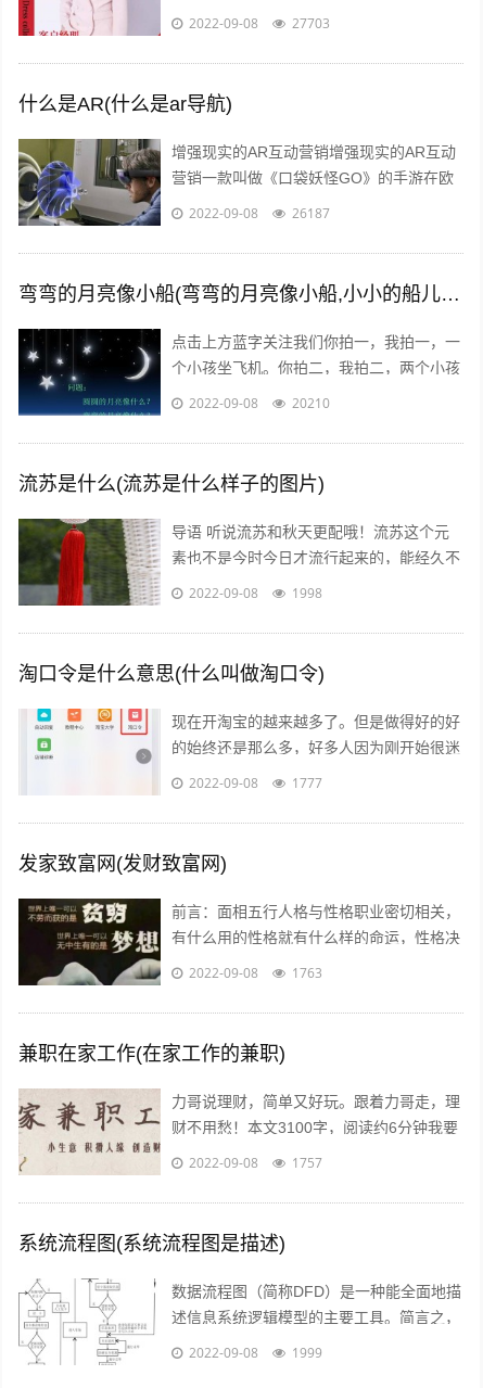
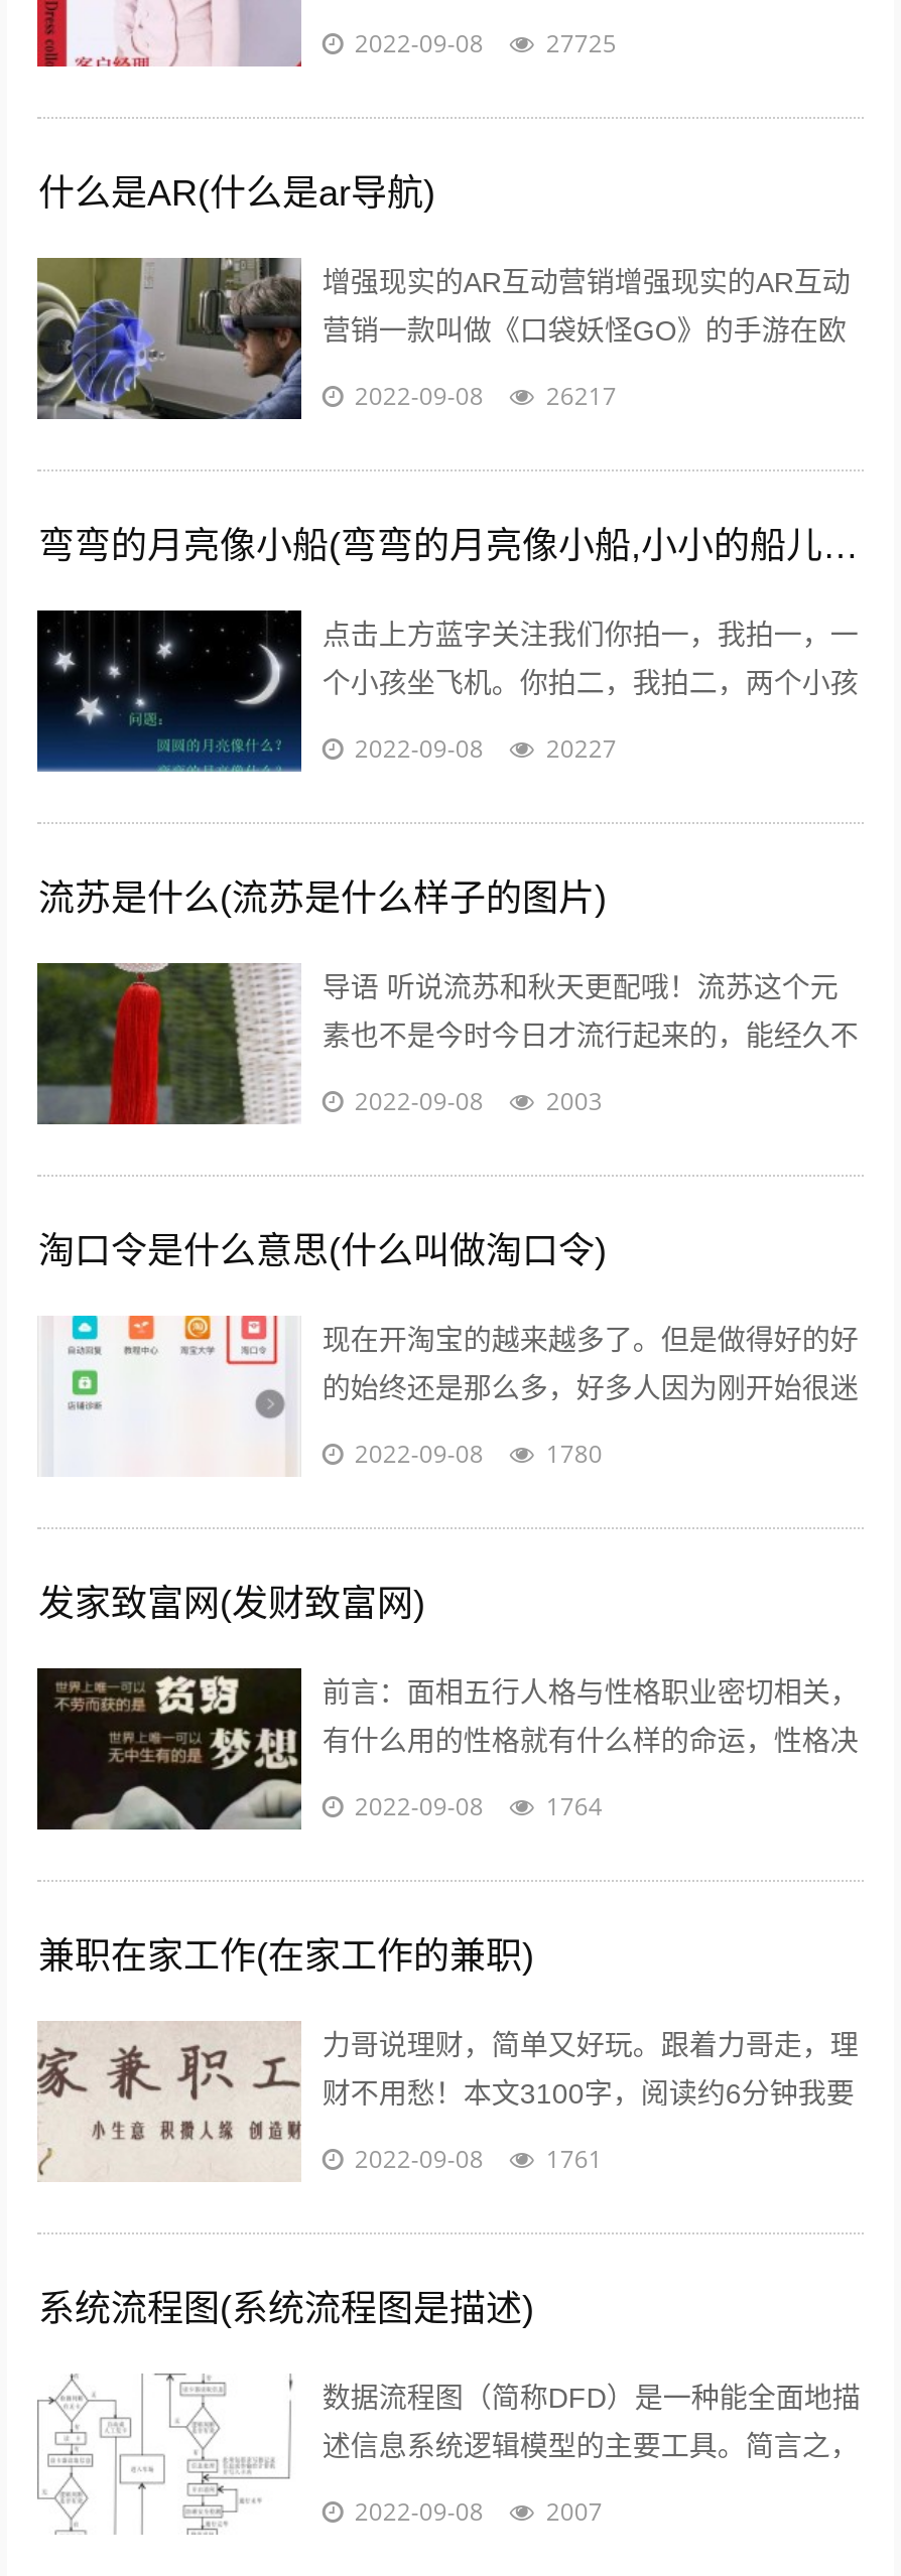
- 27703
+ 27725

- 26187
+ 26217

- 20210
+ 20227

- 1998
+ 2003

- 1777
+ 1780

- 1763
+ 1764

- 1757
+ 1761

- 1999
+ 2007
